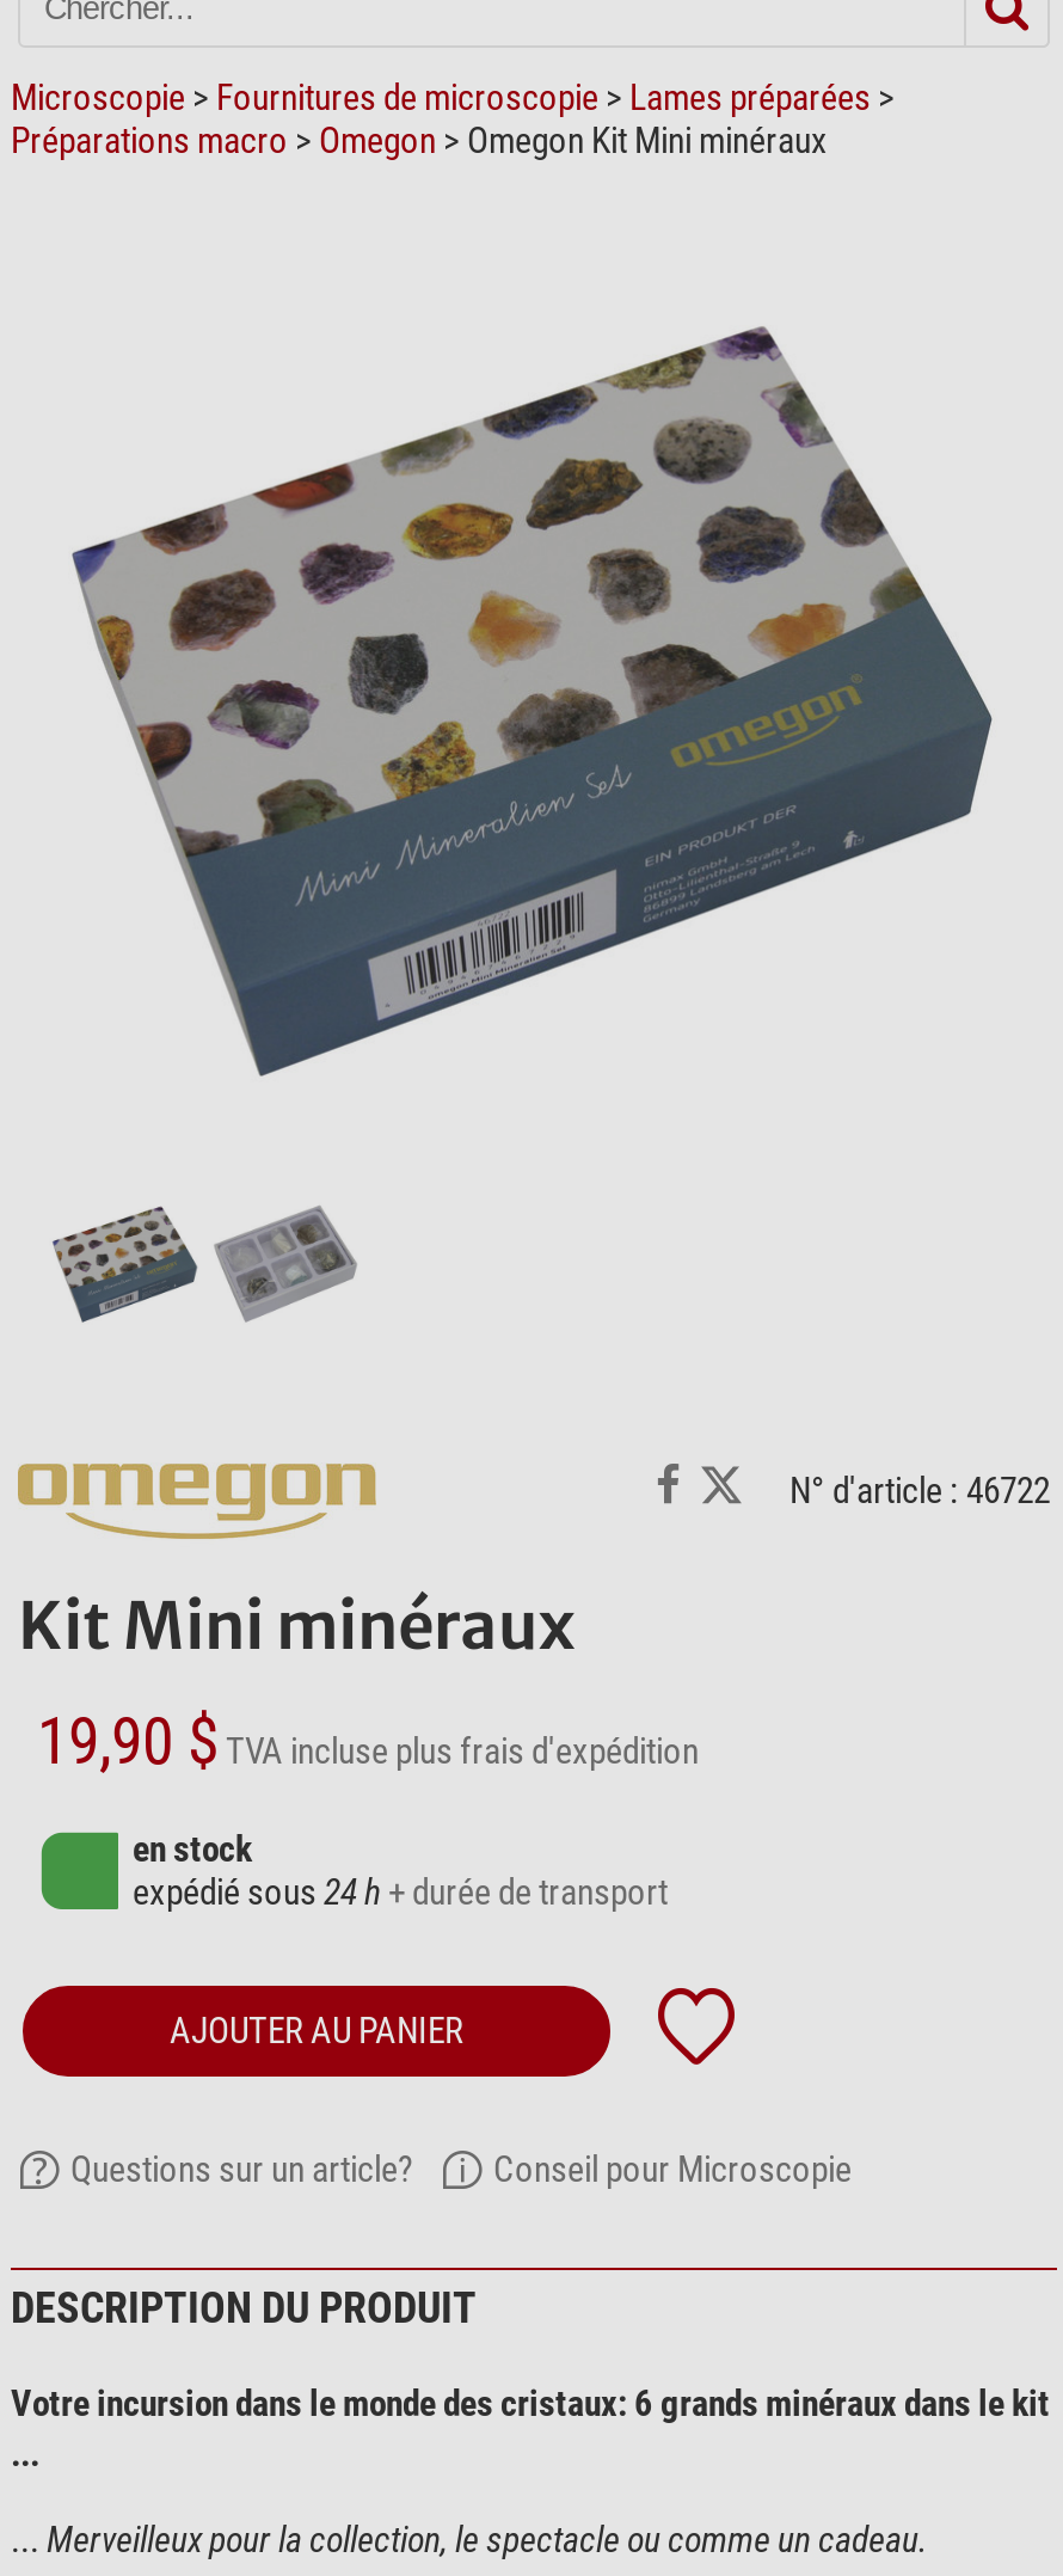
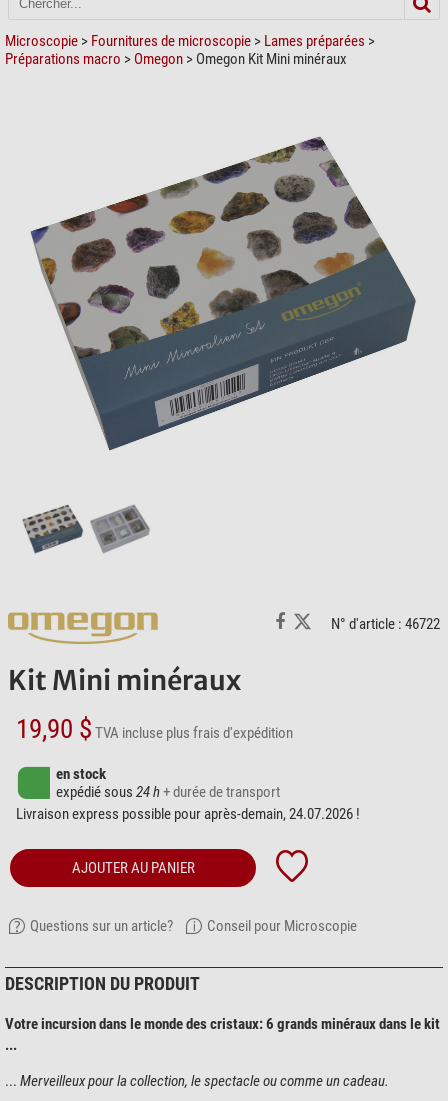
+ Livraison express possible pour après-demain, 24.07.2026 !
